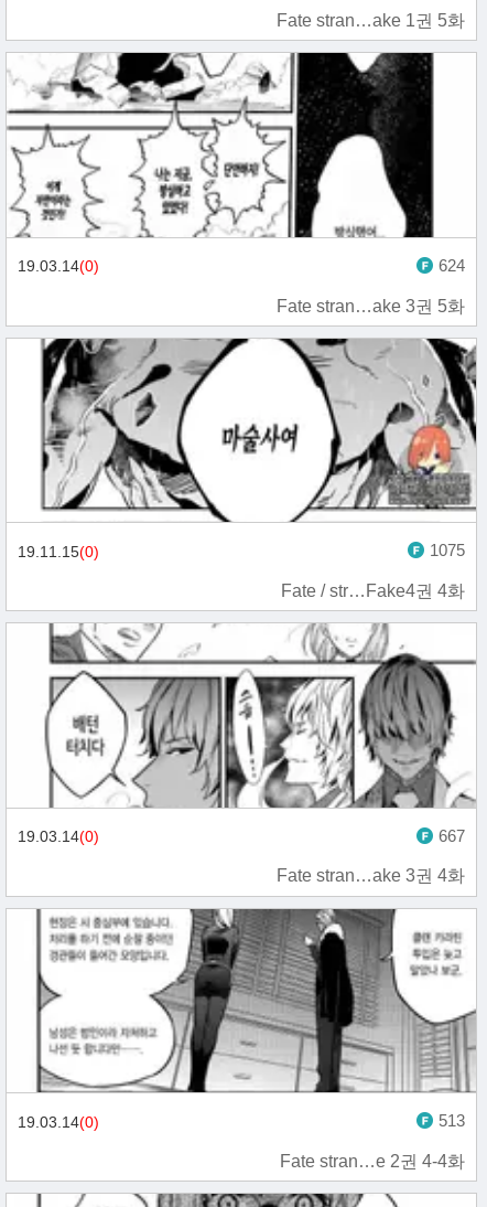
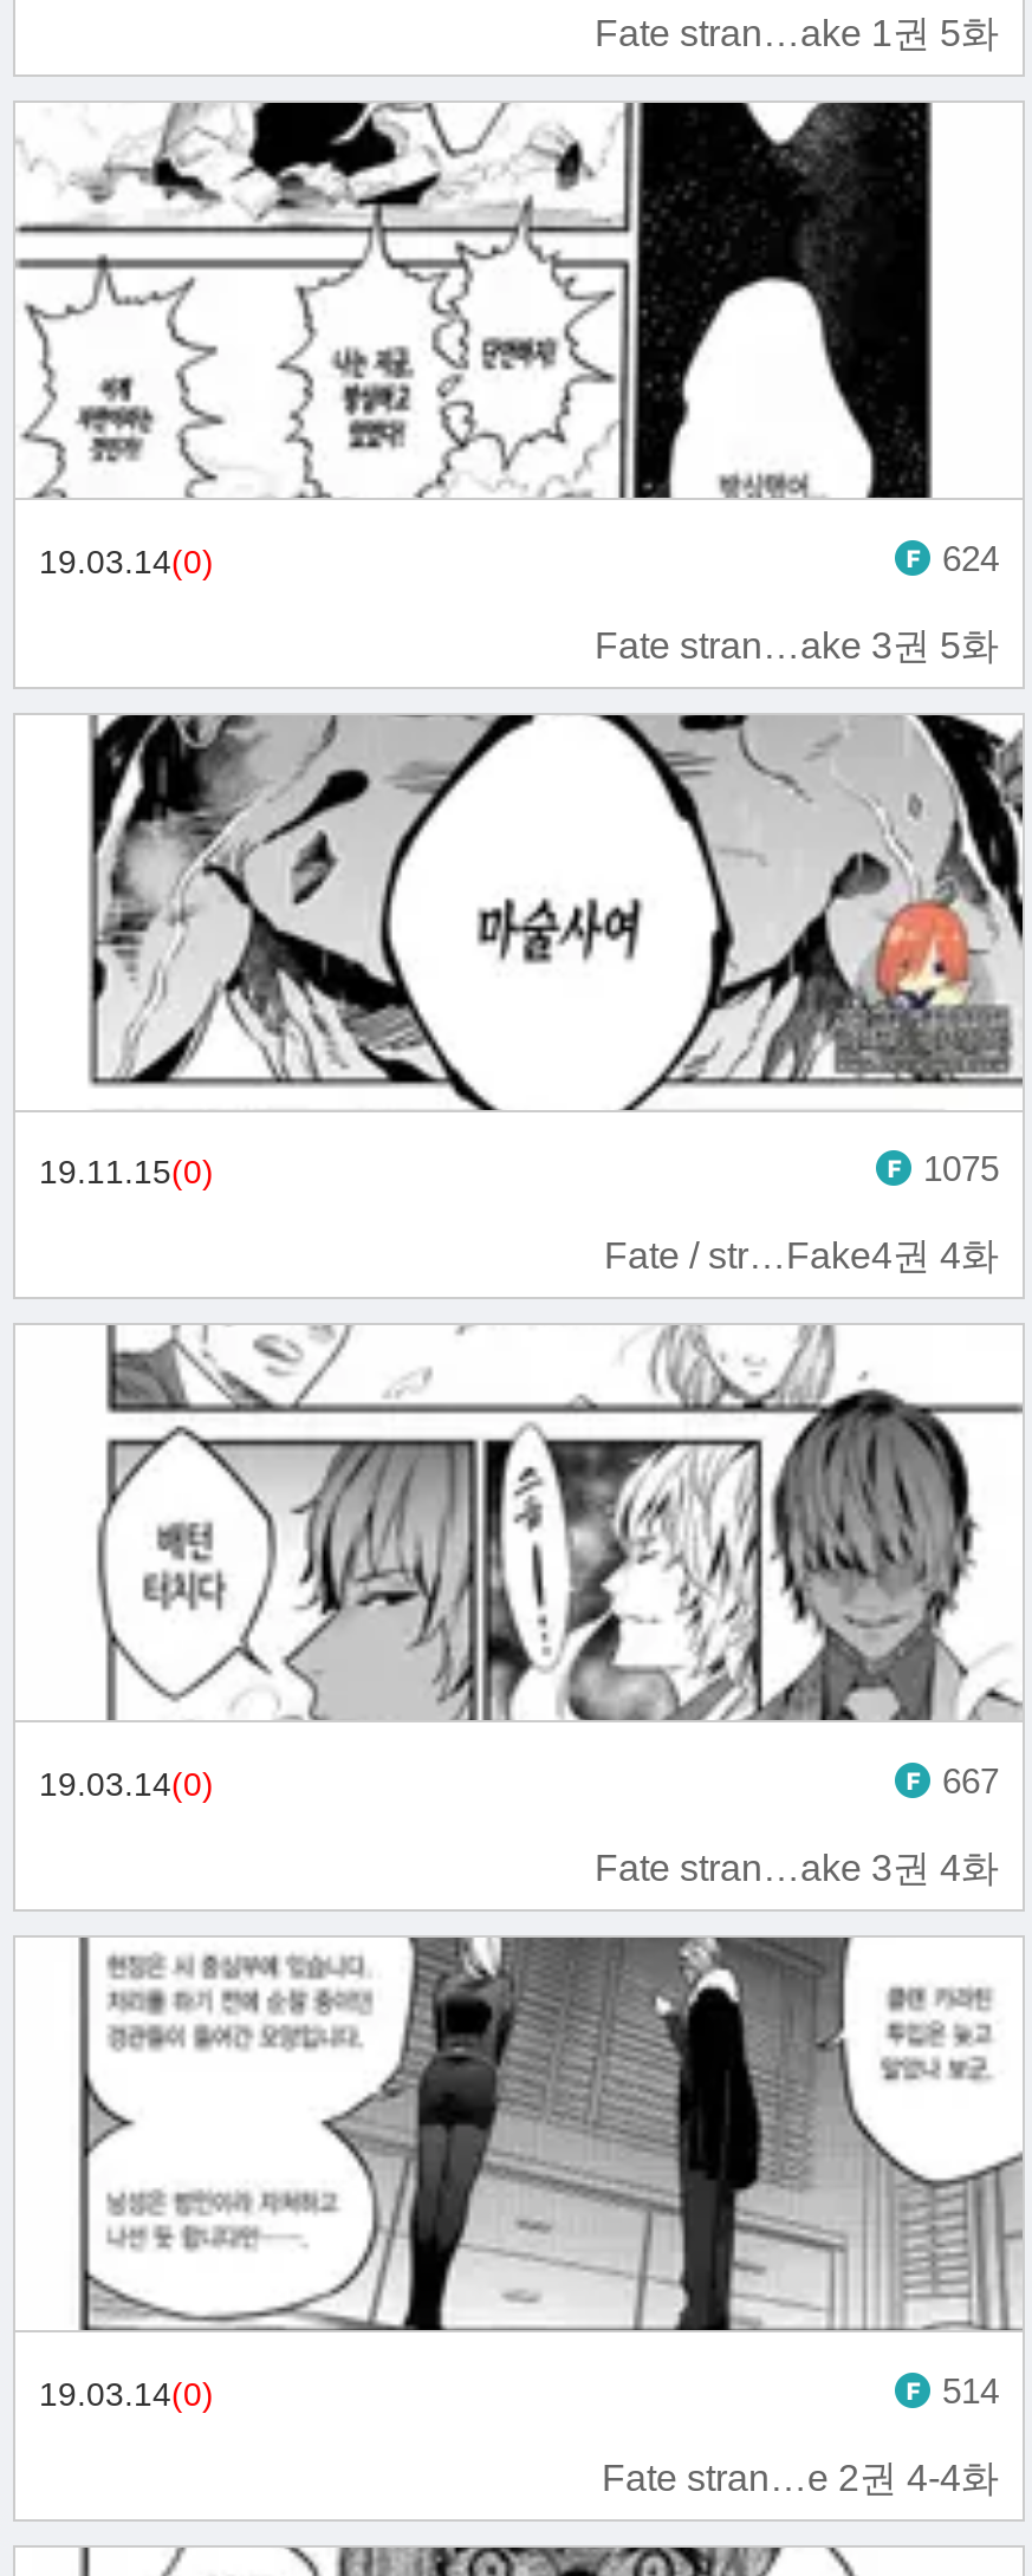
- 513
+ 514
